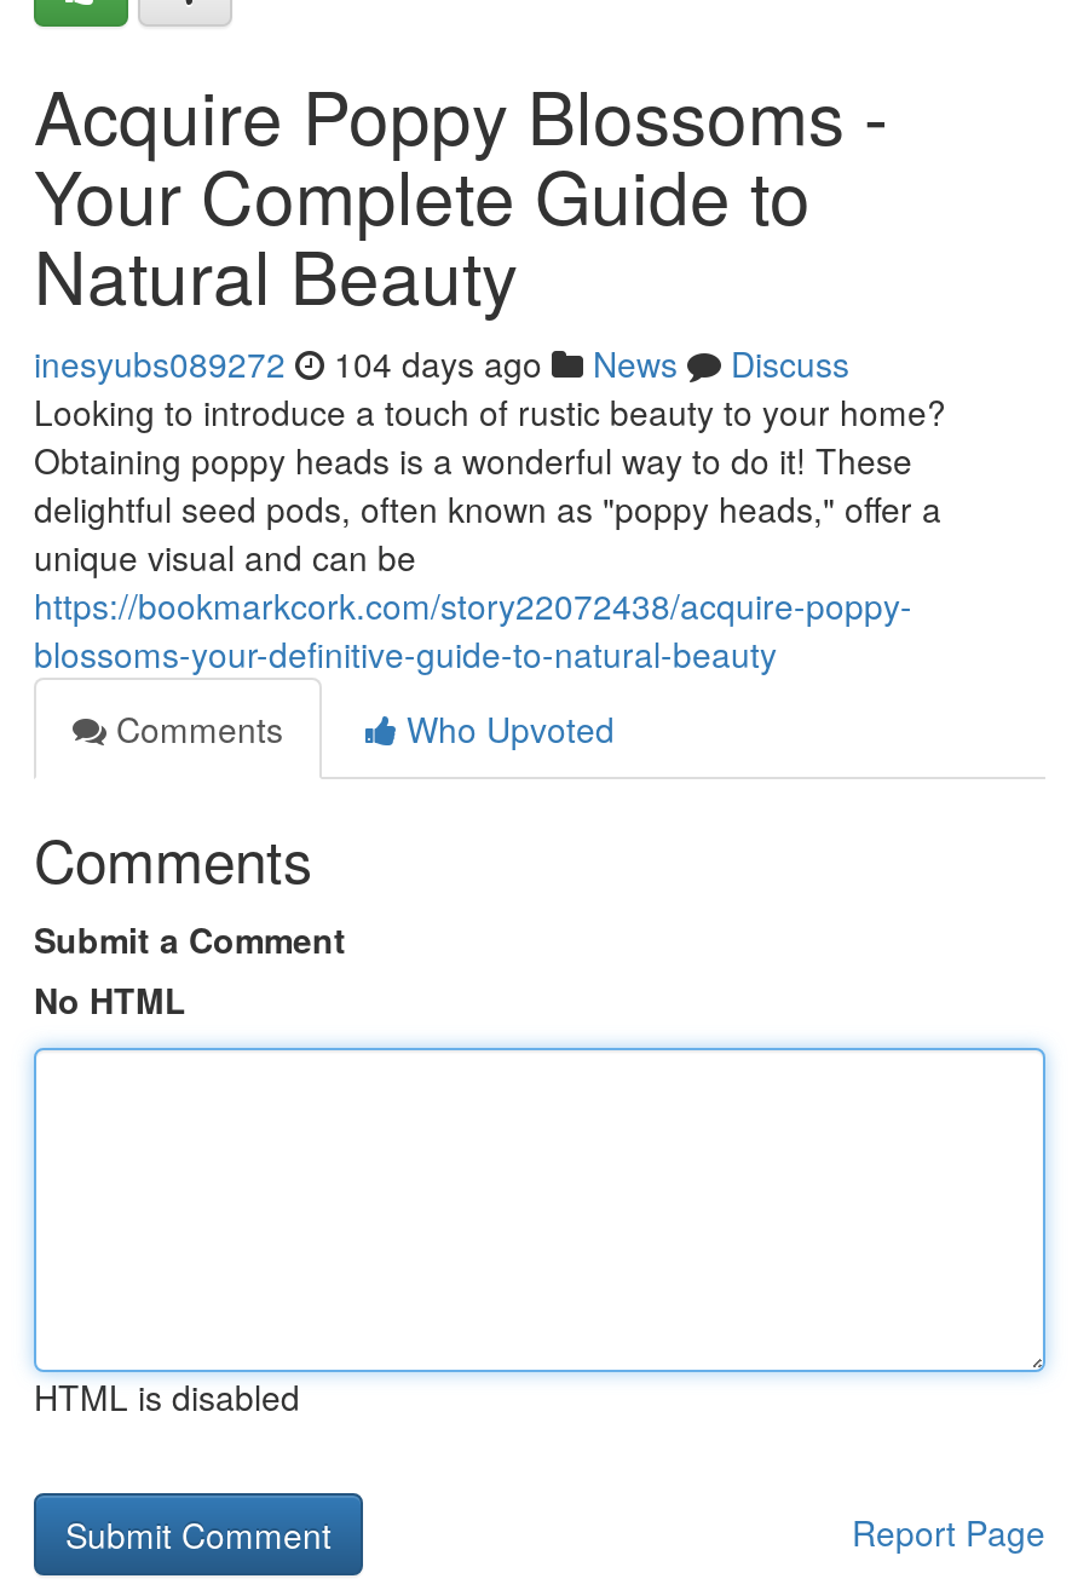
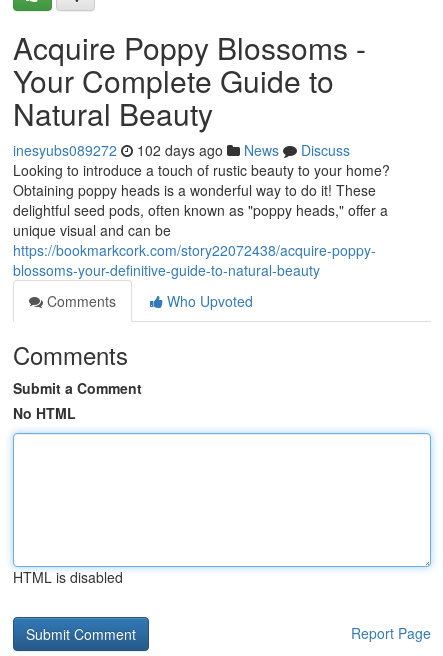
- inesyubs089272 104 days ago News Discuss
+ inesyubs089272 102 days ago News Discuss
